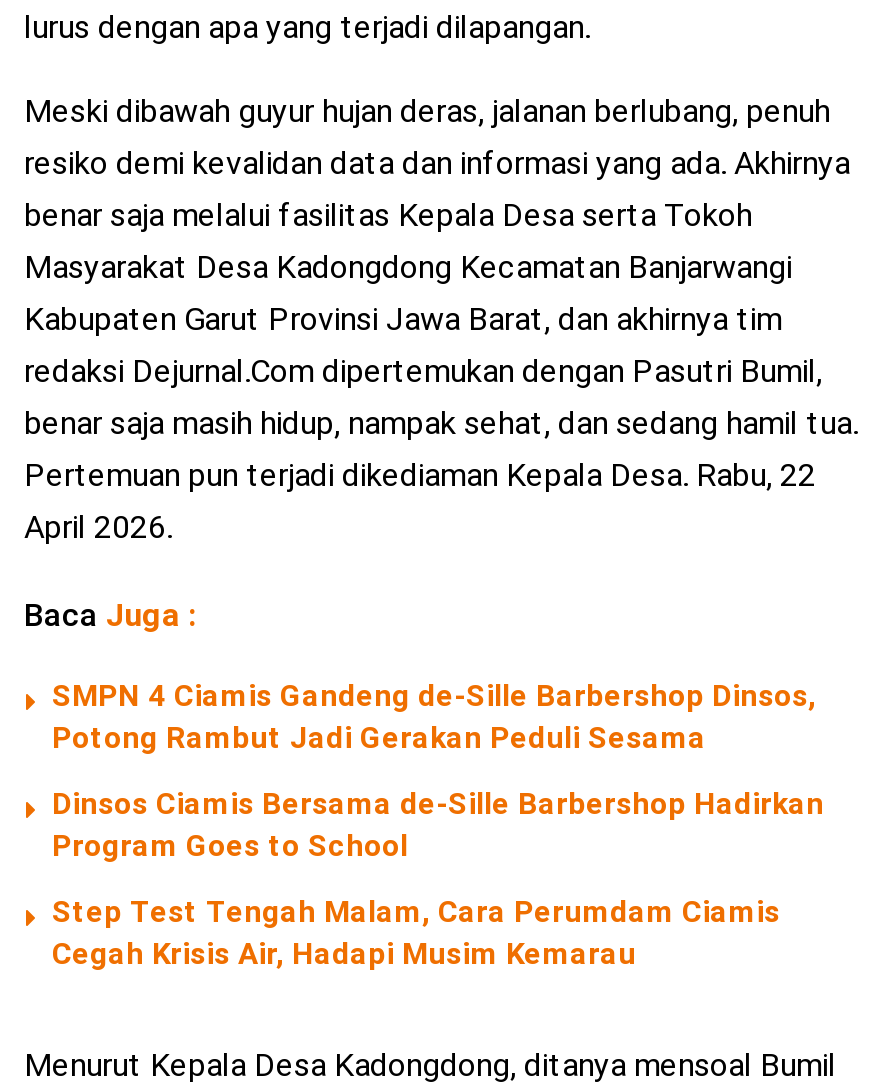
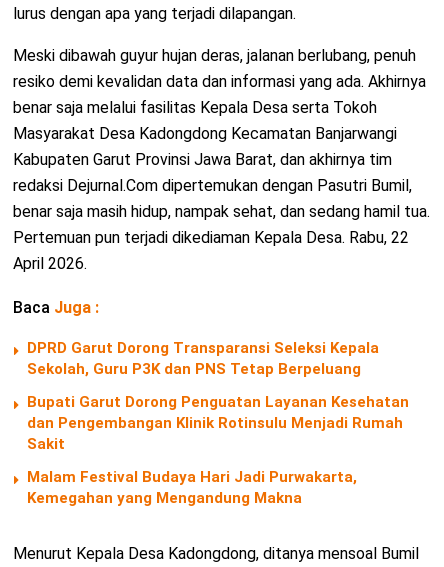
- SMPN 4 Ciamis Gandeng de-Sille Barbershop Dinsos,
- Potong Rambut Jadi Gerakan Peduli Sesama
+ DPRD Garut Dorong Transparansi Seleksi Kepala
+ Sekolah, Guru P3K dan PNS Tetap Berpeluang

- Dinsos Ciamis Bersama de-Sille Barbershop Hadirkan
- Program Goes to School
+ Bupati Garut Dorong Penguatan Layanan Kesehatan
+ dan Pengembangan Klinik Rotinsulu Menjadi Rumah
+ Sakit

- Step Test Tengah Malam, Cara Perumdam Ciamis
- Cegah Krisis Air, Hadapi Musim Kemarau
+ Malam Festival Budaya Hari Jadi Purwakarta,
+ Kemegahan yang Mengandung Makna
